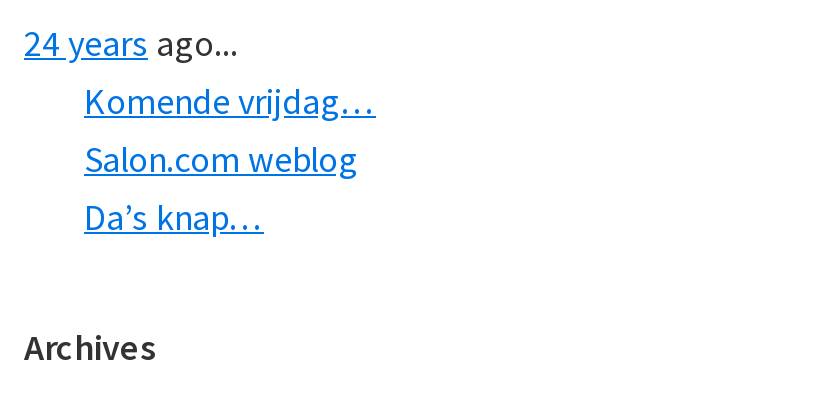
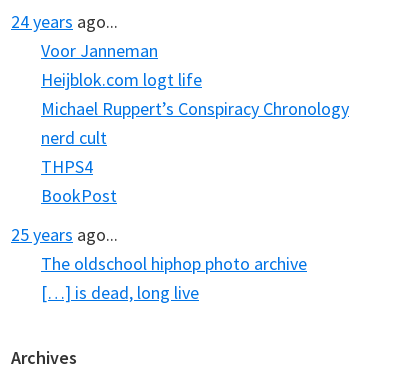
- Komende vrijdag…
- Salon.com weblog
- Da’s knap…
+ Voor Janneman
+ Heijblok.com logt life
+ Michael Ruppert’s Conspiracy Chronology
+ nerd cult
+ THPS4
+ BookPost
+ 25 years ago...
+ The oldschool hiphop photo archive
+ […] is dead, long live
